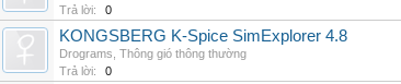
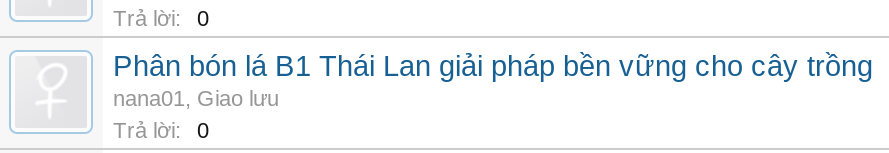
- KONGSBERG K-Spice SimExplorer 4.8
- Drograms, Thông gió thông thường
+ Phân bón lá B1 Thái Lan giải pháp bền vững cho cây trồng
+ nana01, Giao lưu
